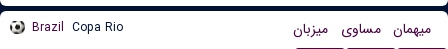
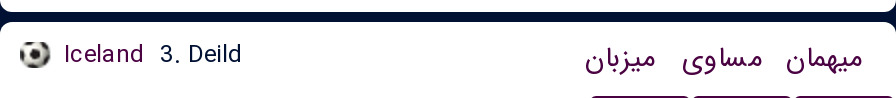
- Brazil Copa Rio
+ Iceland 3. Deild
